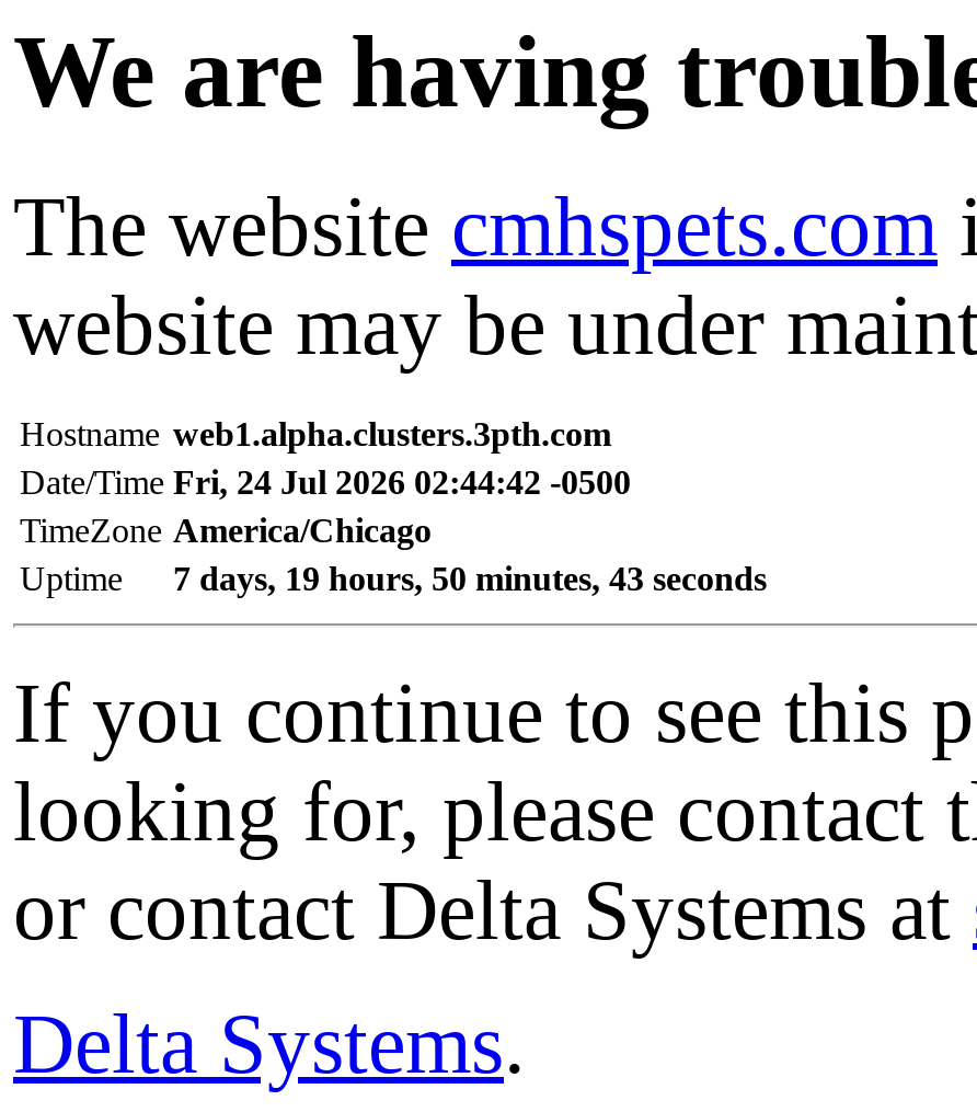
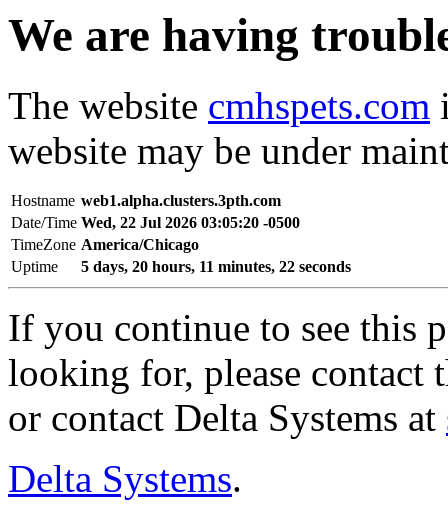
- Date/Time Fri, 24 Jul 2026 02:44:42 -0500
+ Date/Time Wed, 22 Jul 2026 03:05:20 -0500

- 7 days, 19 hours, 50 minutes, 43 seconds
+ 5 days, 20 hours, 11 minutes, 22 seconds
